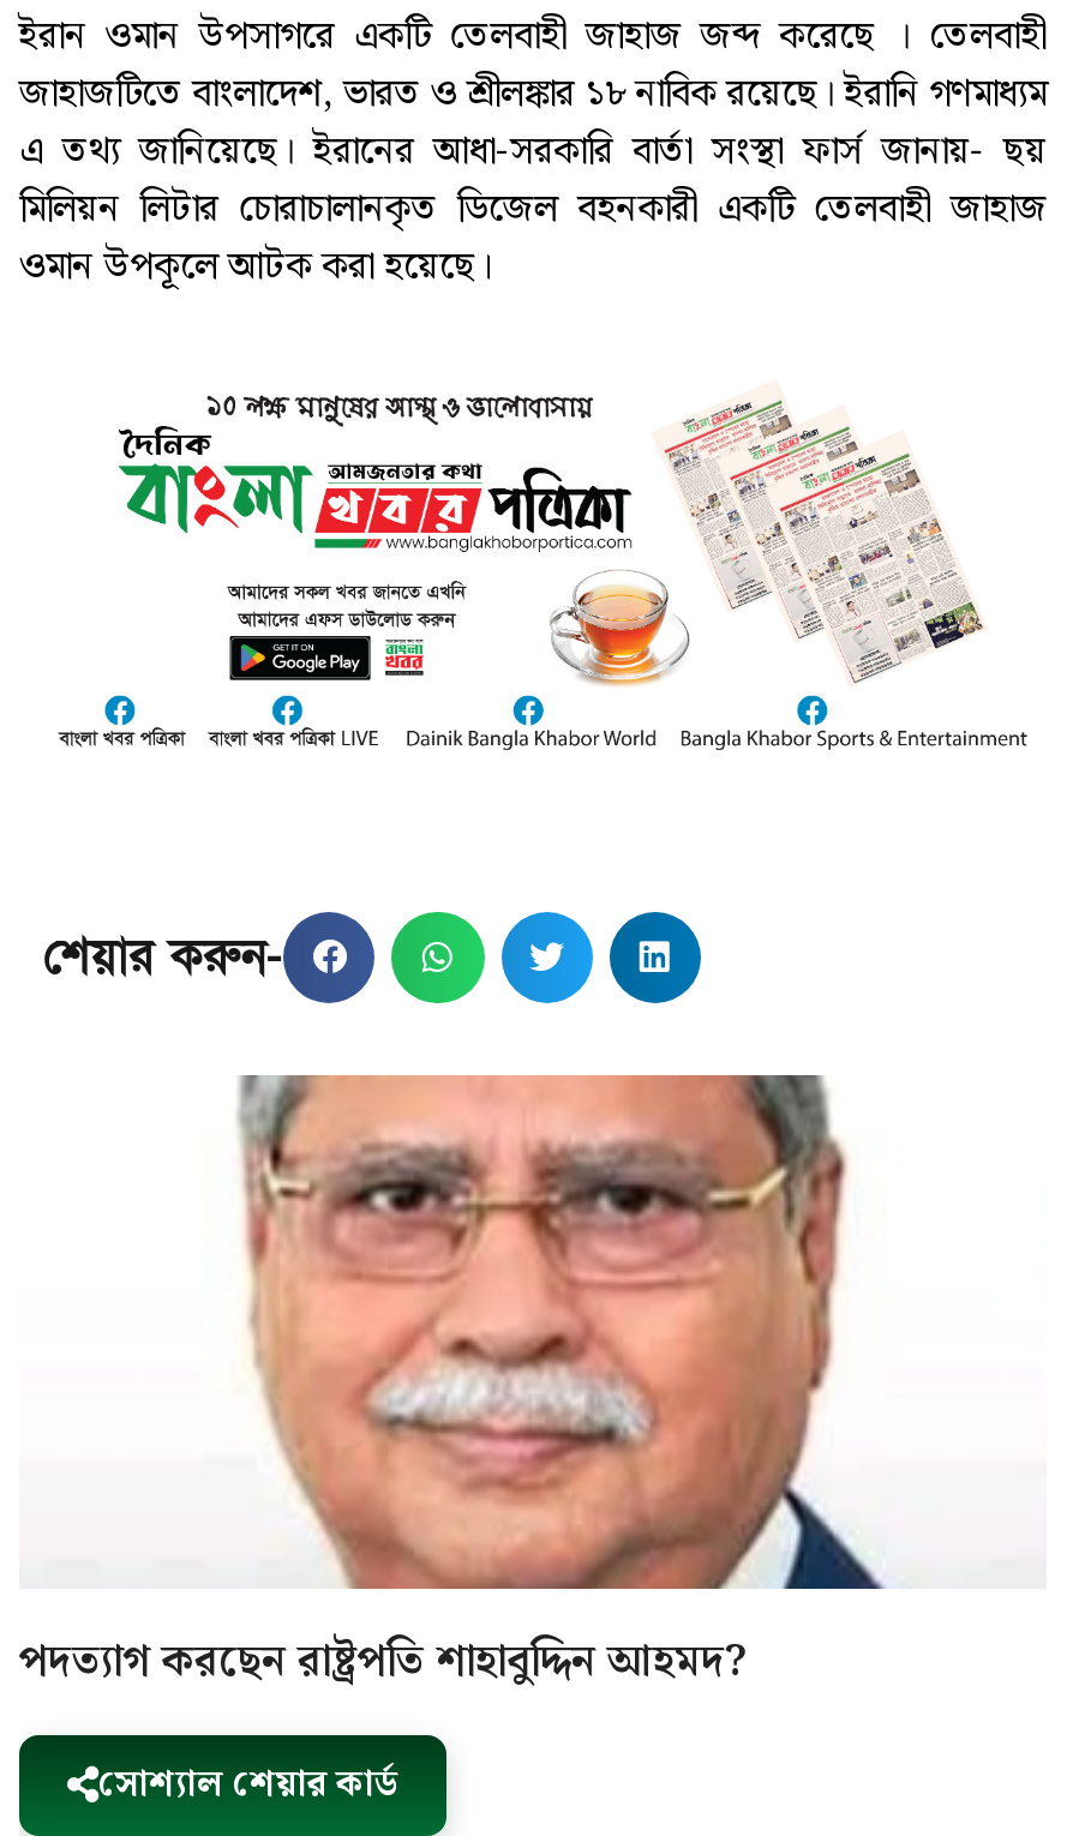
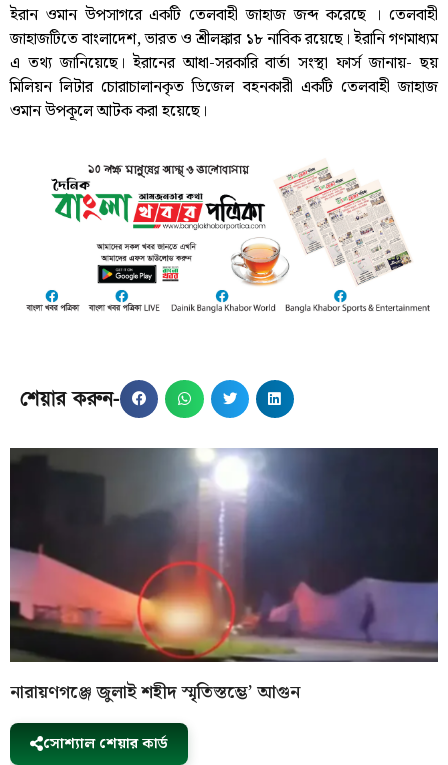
- [image]
- পদত্যাগ করছেন রাষ্ট্রপতি শাহাবুদ্দিন আহমদ?
+ [image]
+ নারায়ণগঞ্জে জুলাই শহীদ স্মৃতিস্তম্ভে’ আগুন
